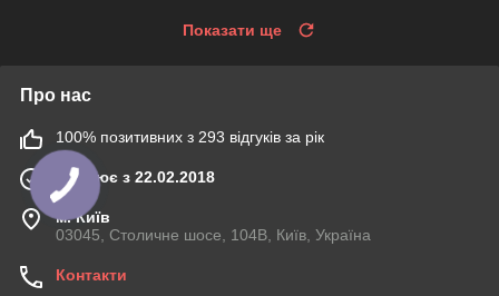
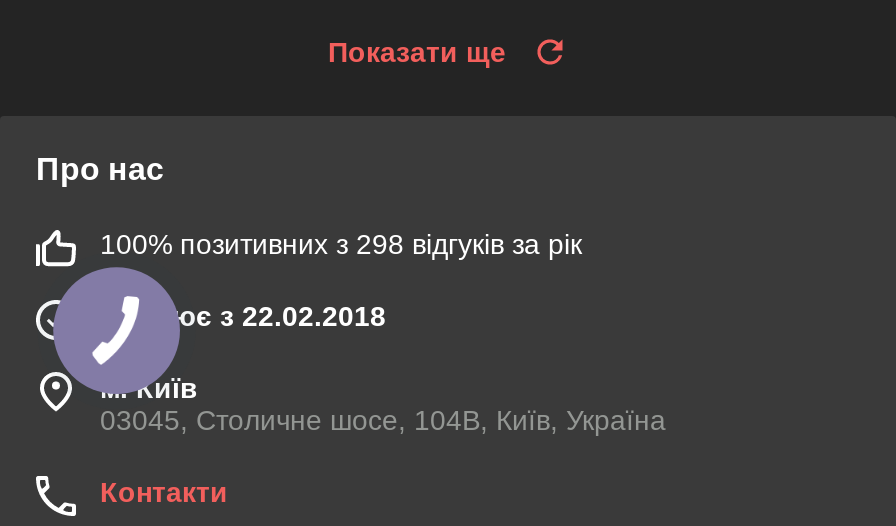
- 100% позитивних з 293 відгуків за рік
+ 100% позитивних з 298 відгуків за рік
